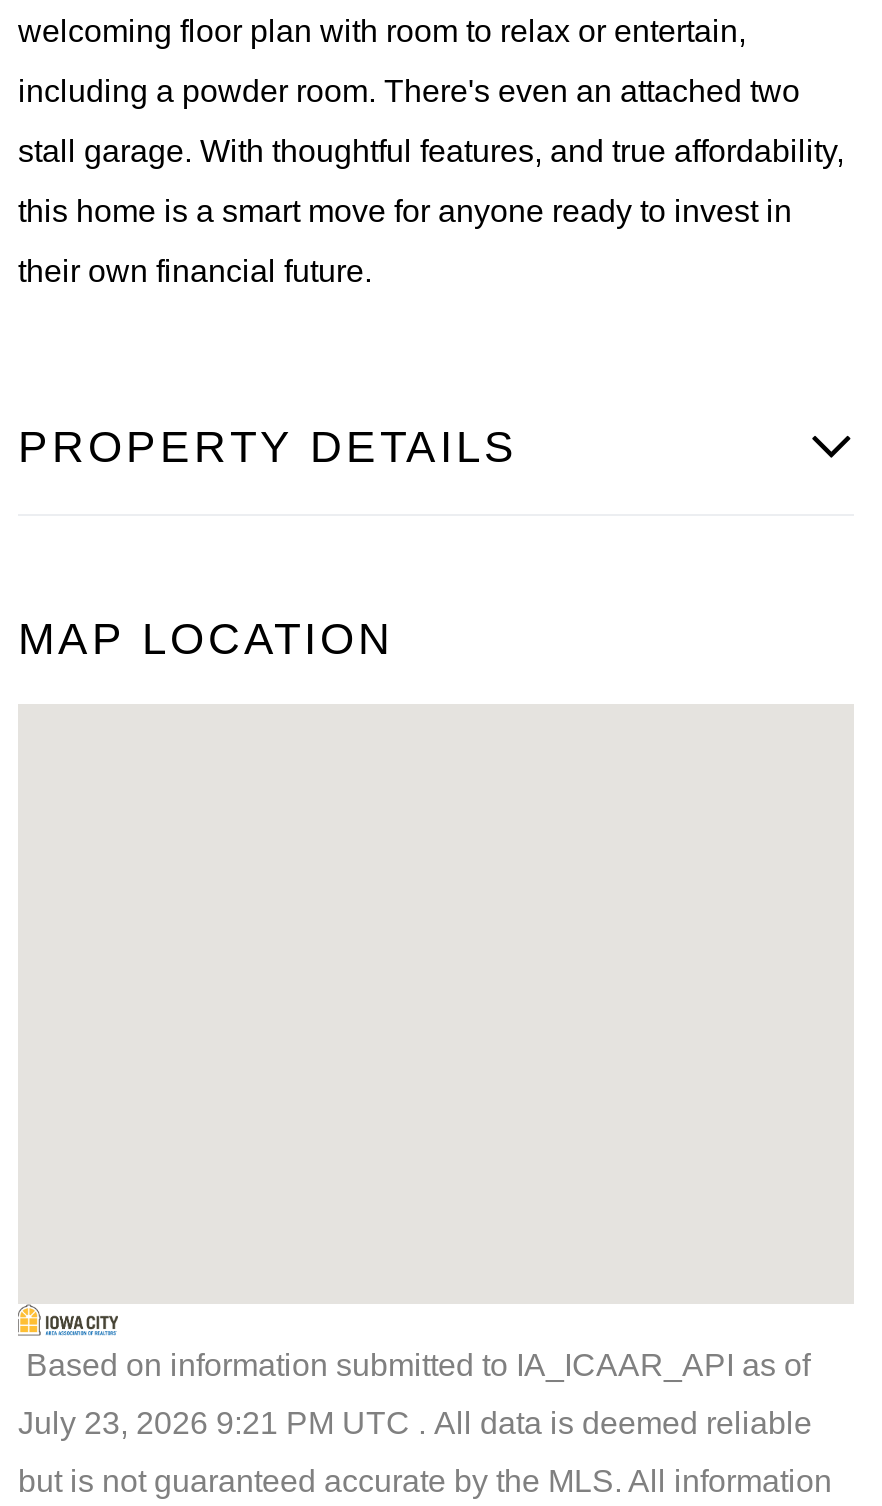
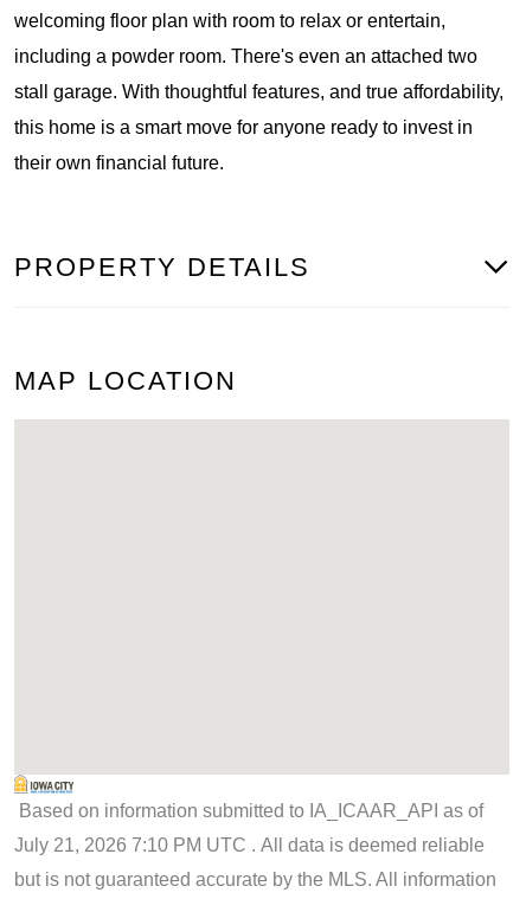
- July 23, 2026 9:21 PM UTC . All data is deemed reliable
+ July 21, 2026 7:10 PM UTC . All data is deemed reliable
